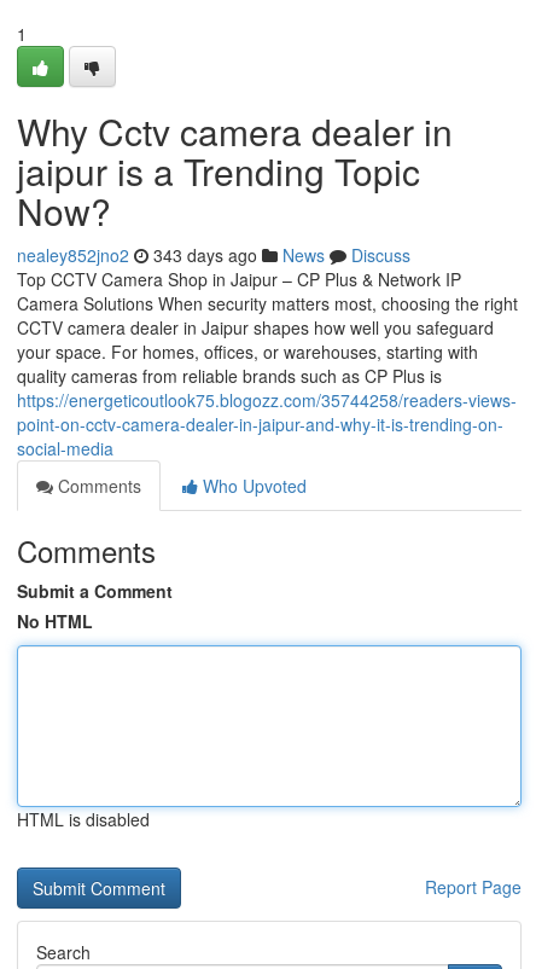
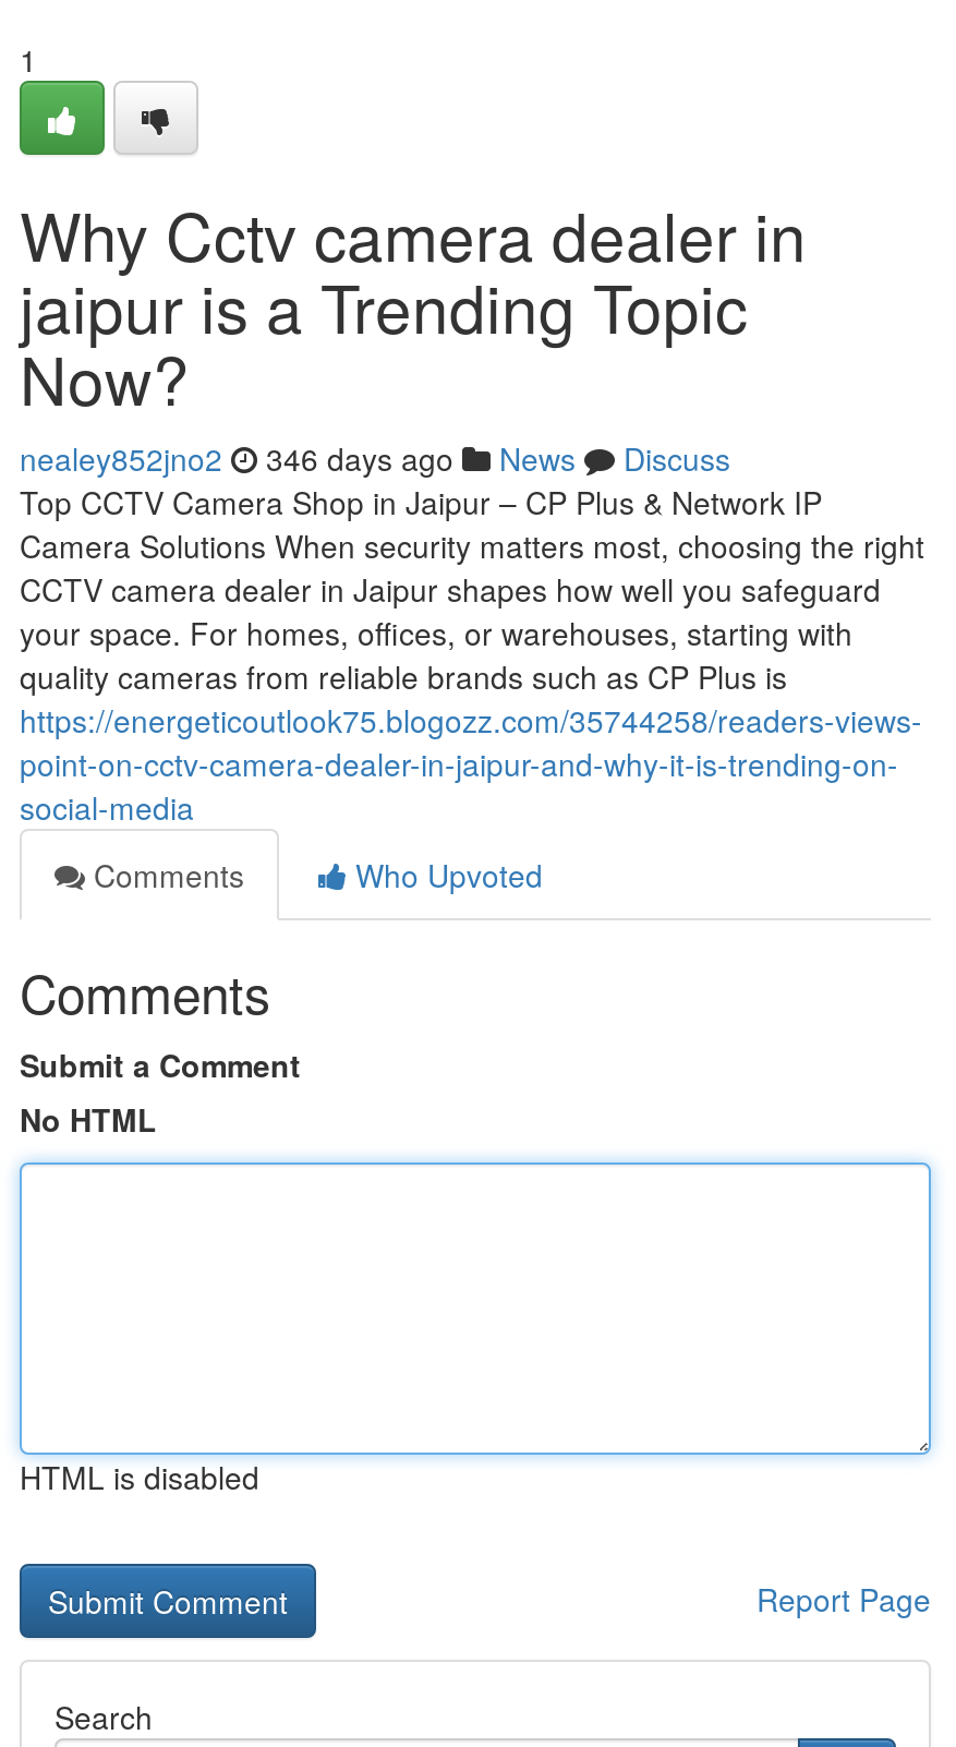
- nealey852jno2 343 days ago News Discuss
+ nealey852jno2 346 days ago News Discuss
